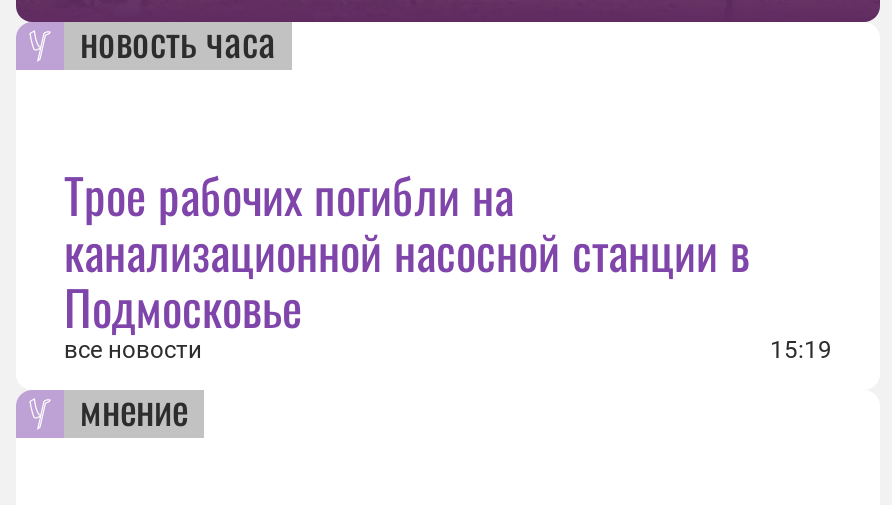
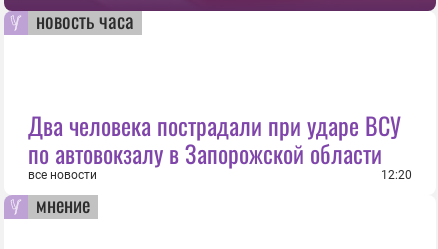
- Трое рабочих погибли на
- канализационной насосной станции в
- Подмосковье
+ Два человека пострадали при ударе ВСУ
+ по автовокзалу в Запорожской области

- 15:19
+ 12:20
